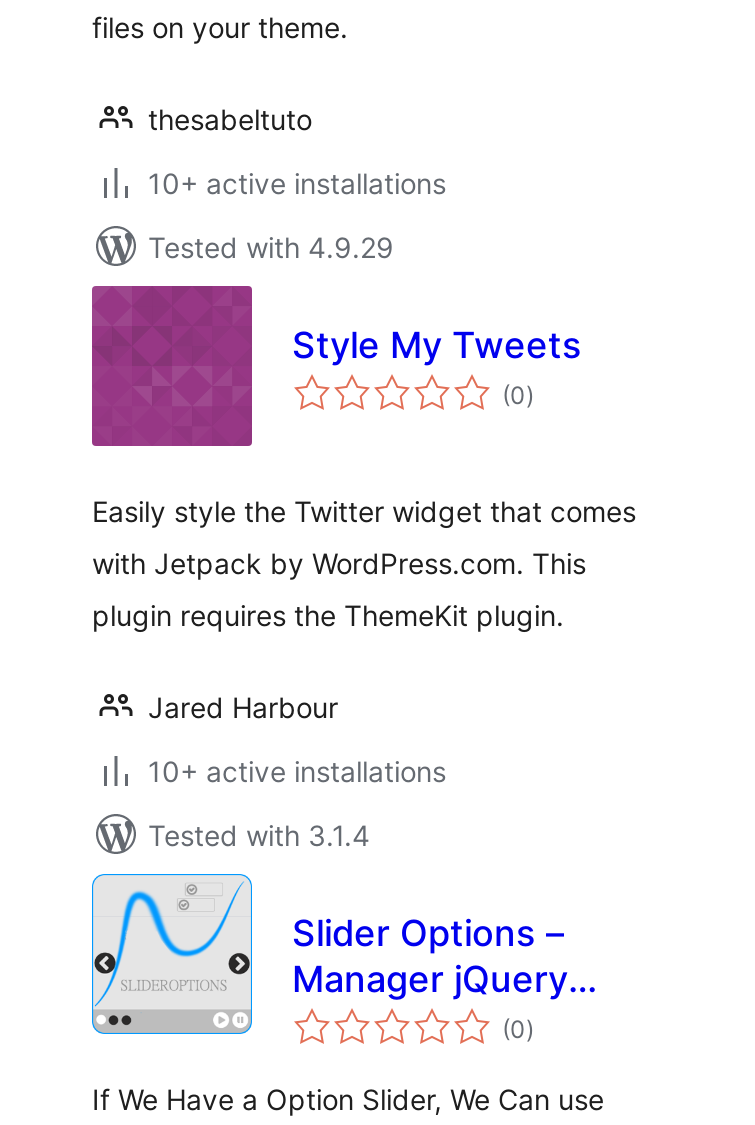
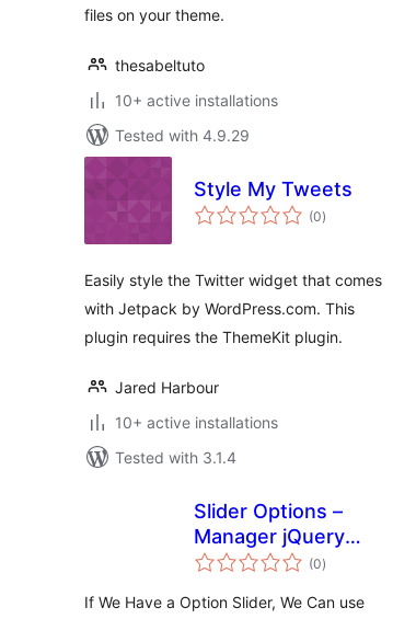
- [image]
